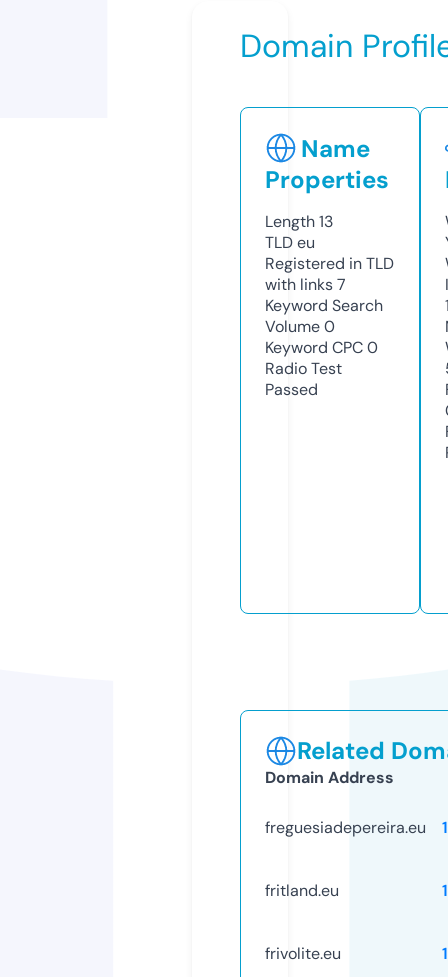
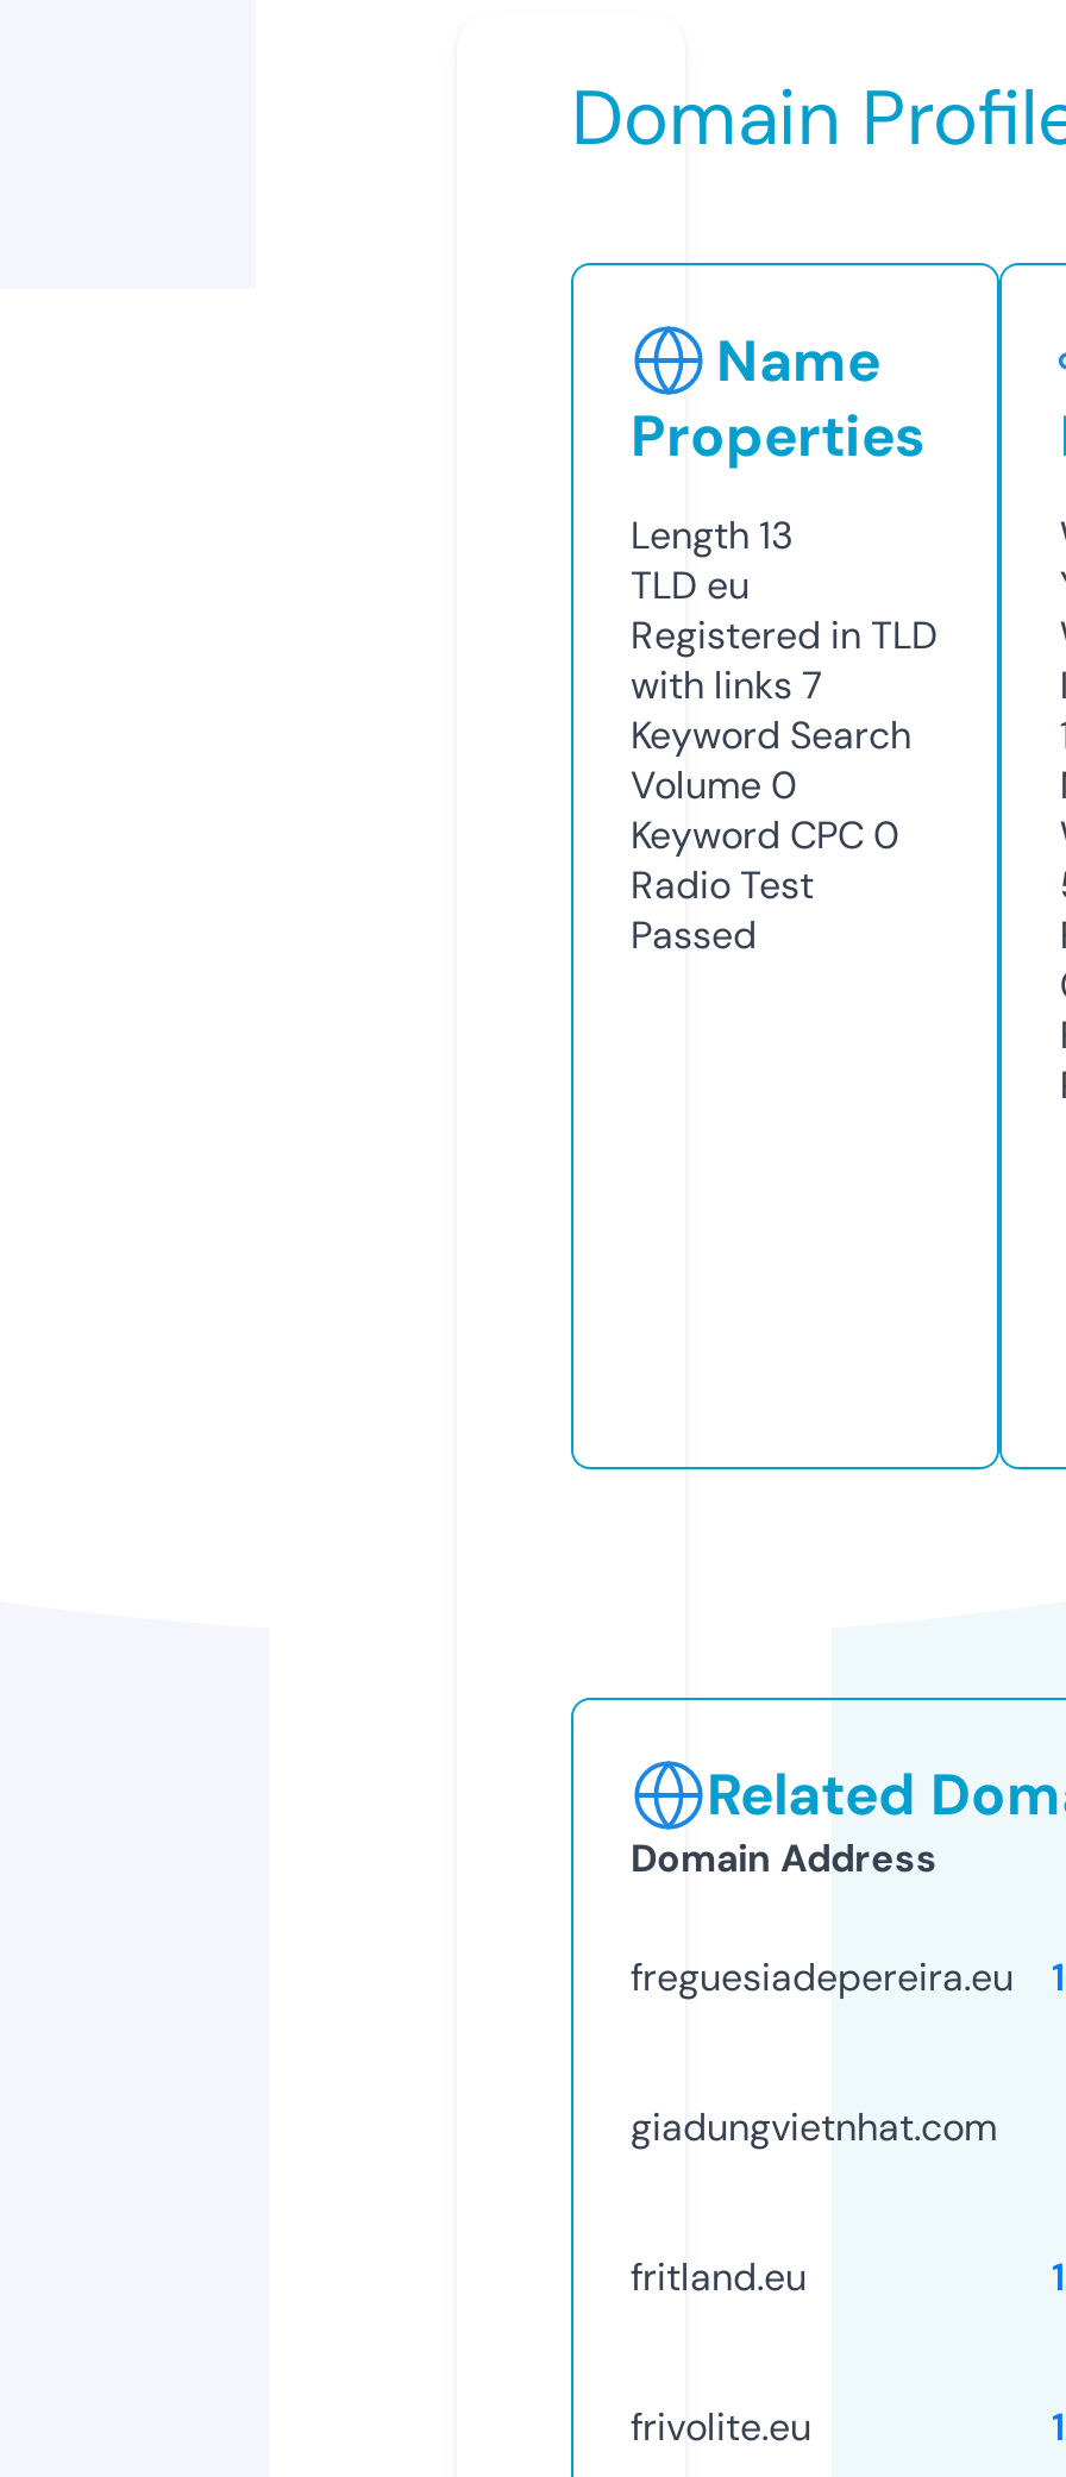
+ giadungvietnhat.com
